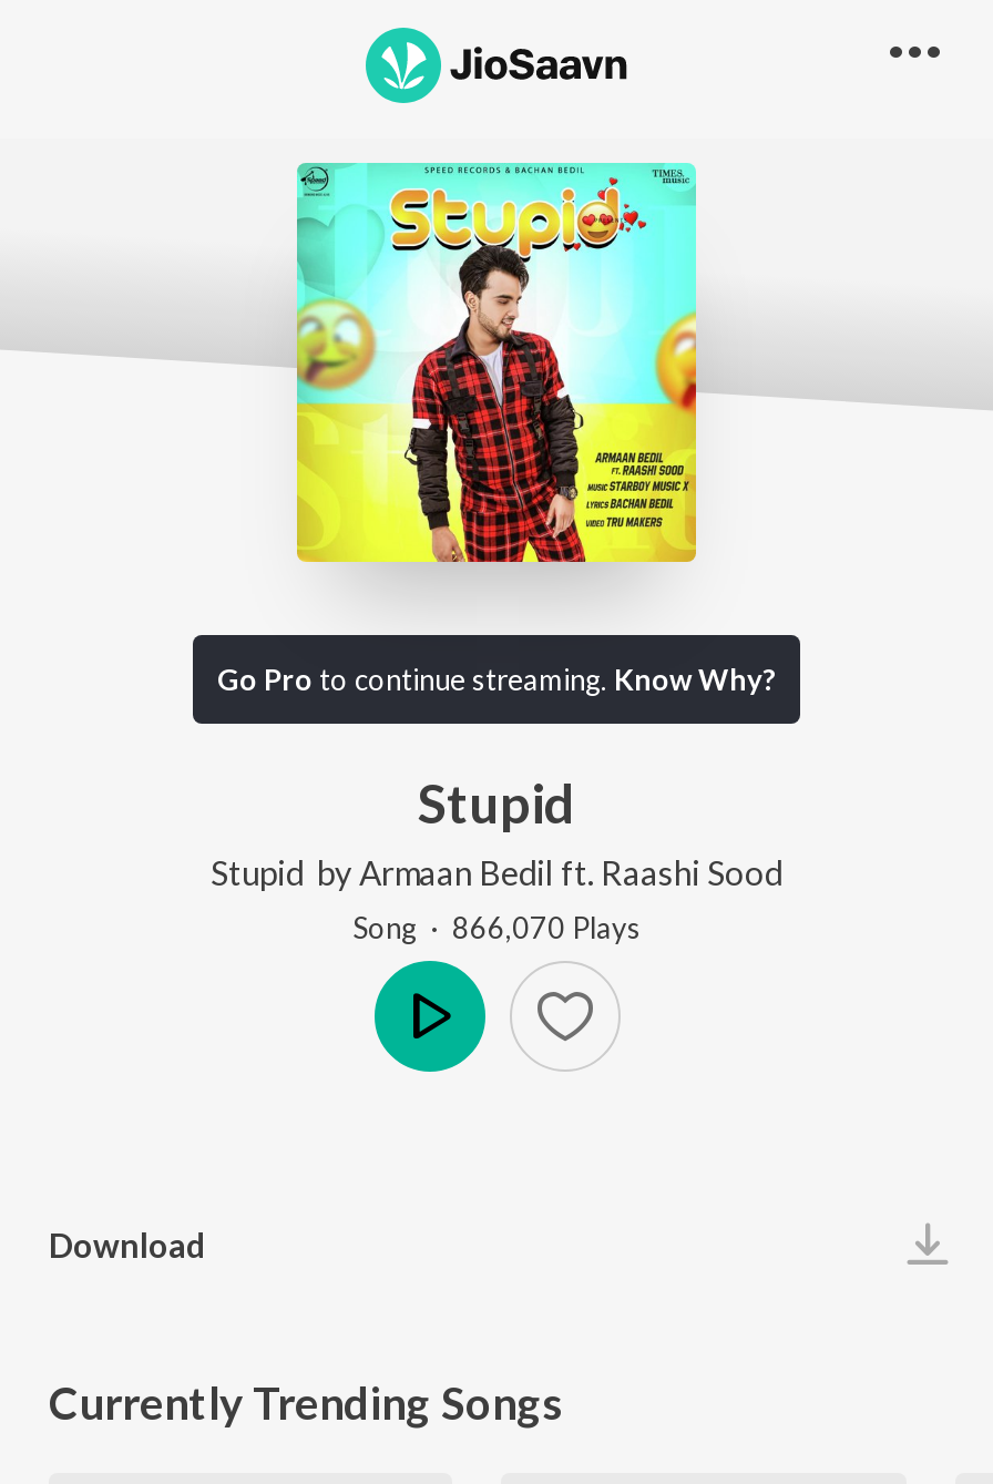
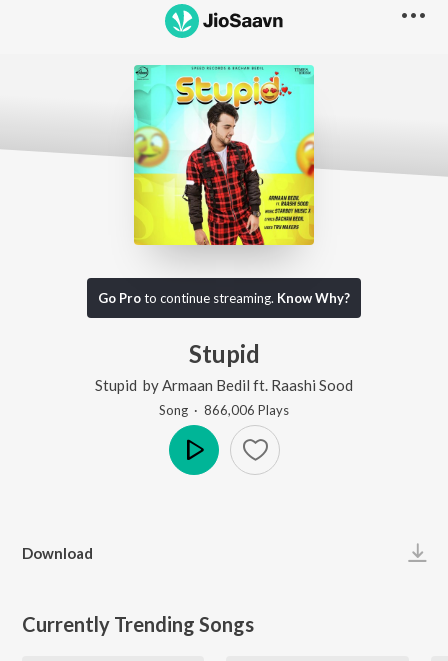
- Song · 866,070 Plays
+ Song · 866,006 Plays
